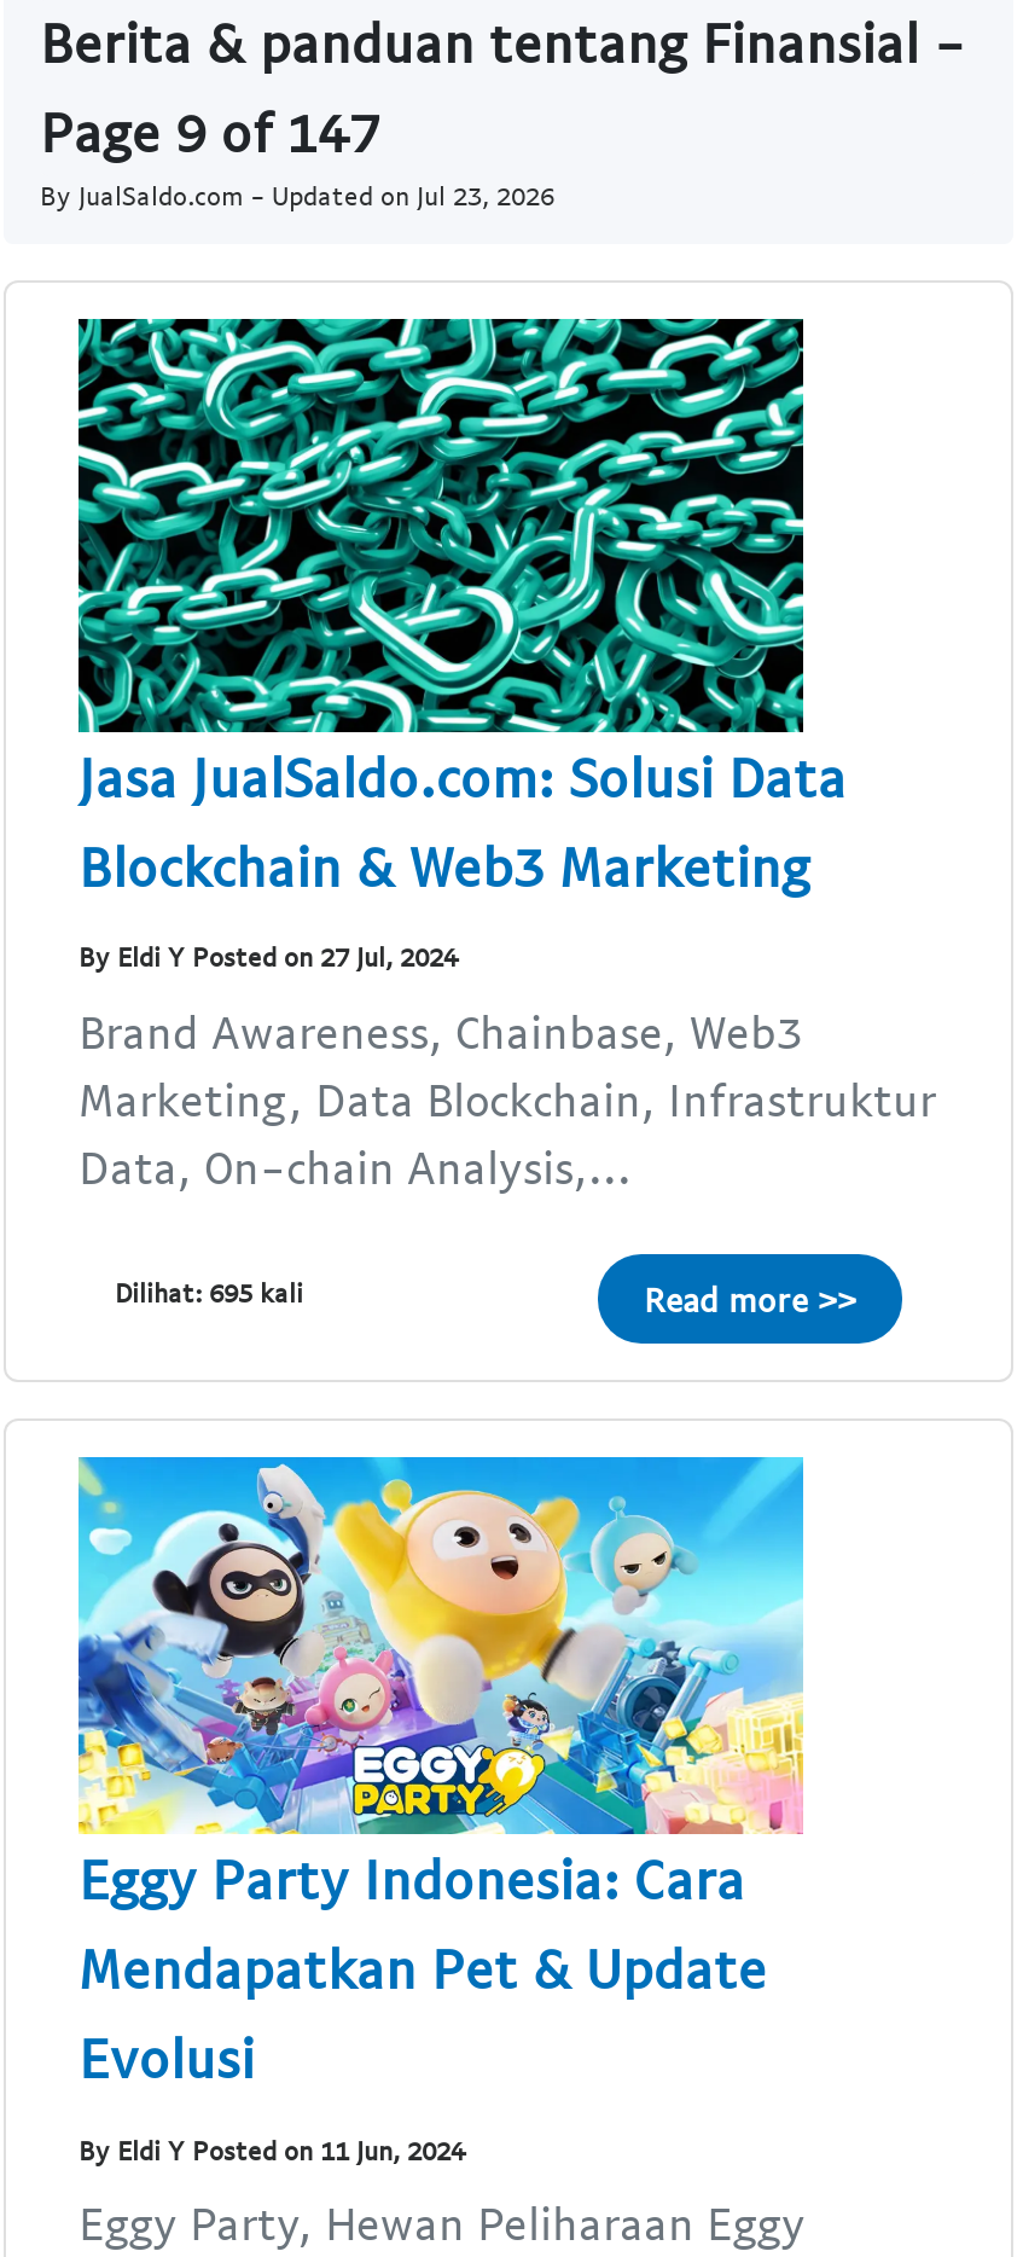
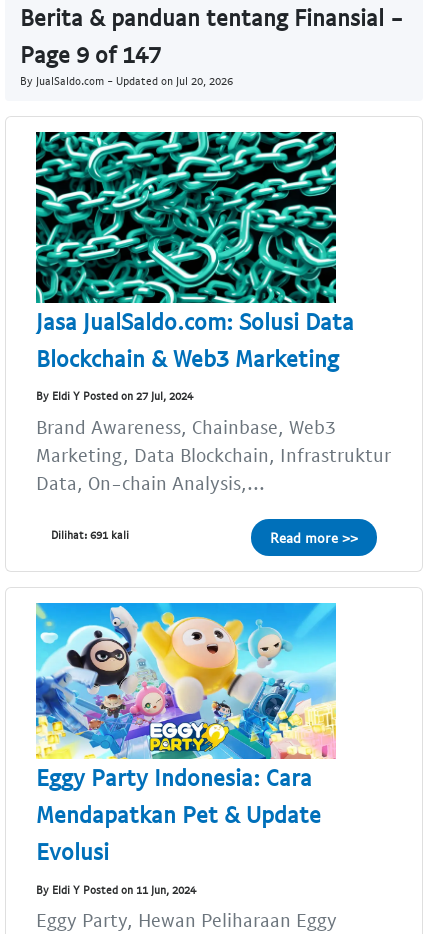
- By JualSaldo.com - Updated on Jul 23, 2026
+ By JualSaldo.com - Updated on Jul 20, 2026

- Dilihat: 695 kali
+ Dilihat: 691 kali
